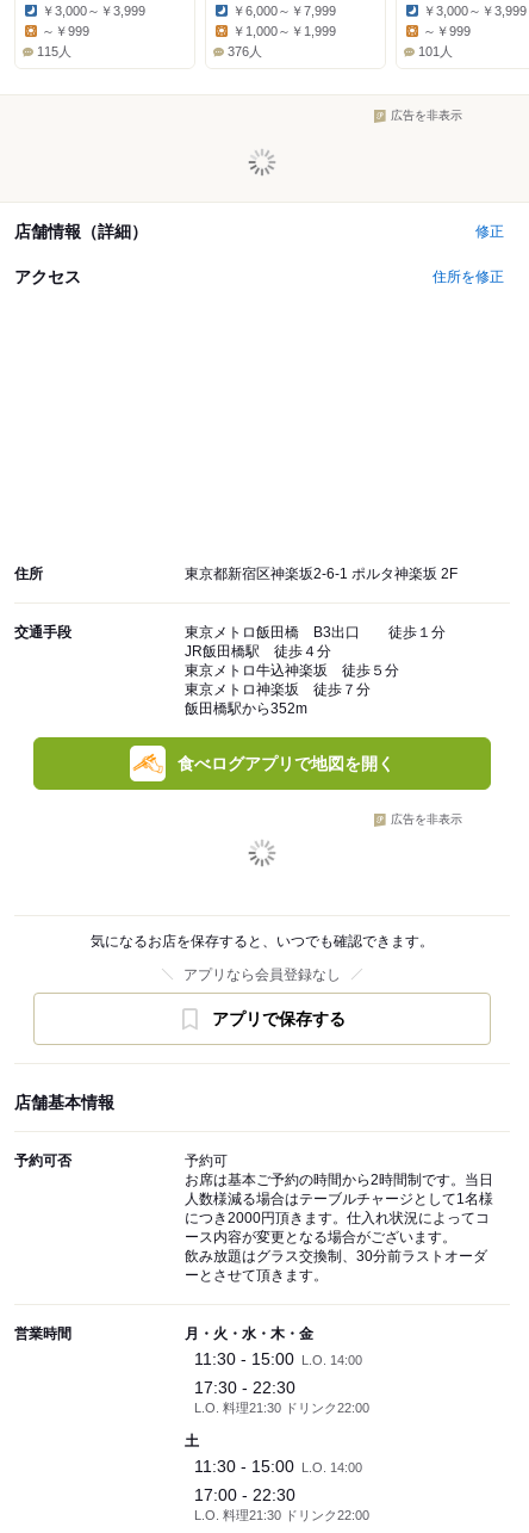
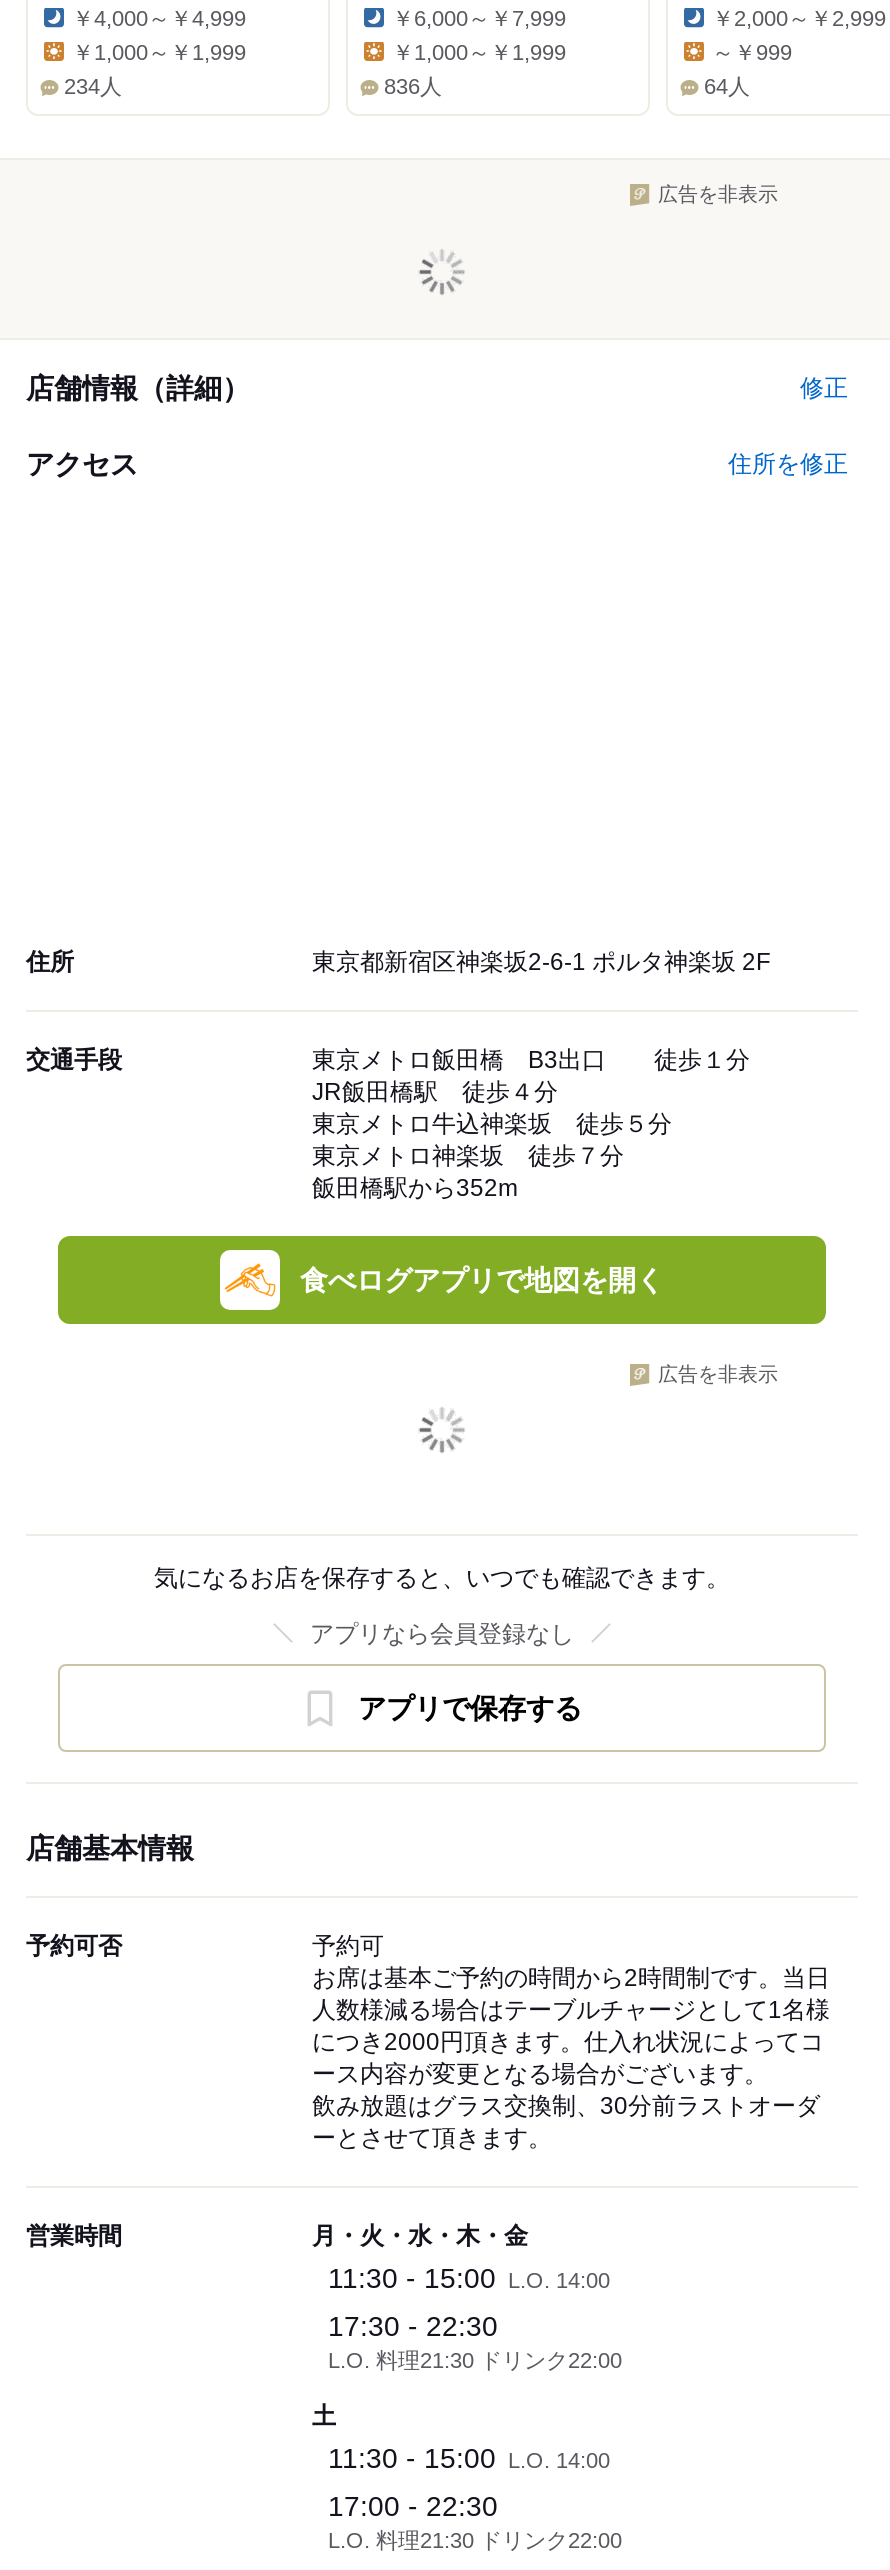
- ￥3,000～￥3,999
+ ￥4,000～￥4,999

- ￥3,000～￥3,999
+ ￥2,000～￥2,999

- ～￥999
- 115人
+ ￥1,000～￥1,999
+ 234人

- 376人
+ 836人

- 101人
+ 64人
